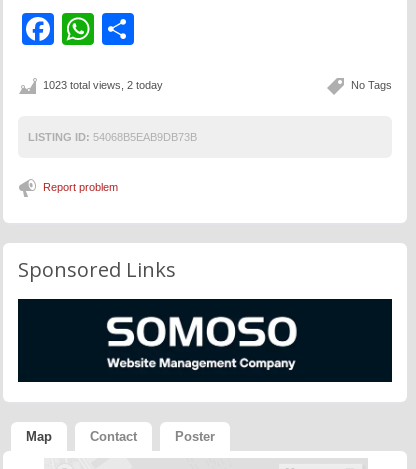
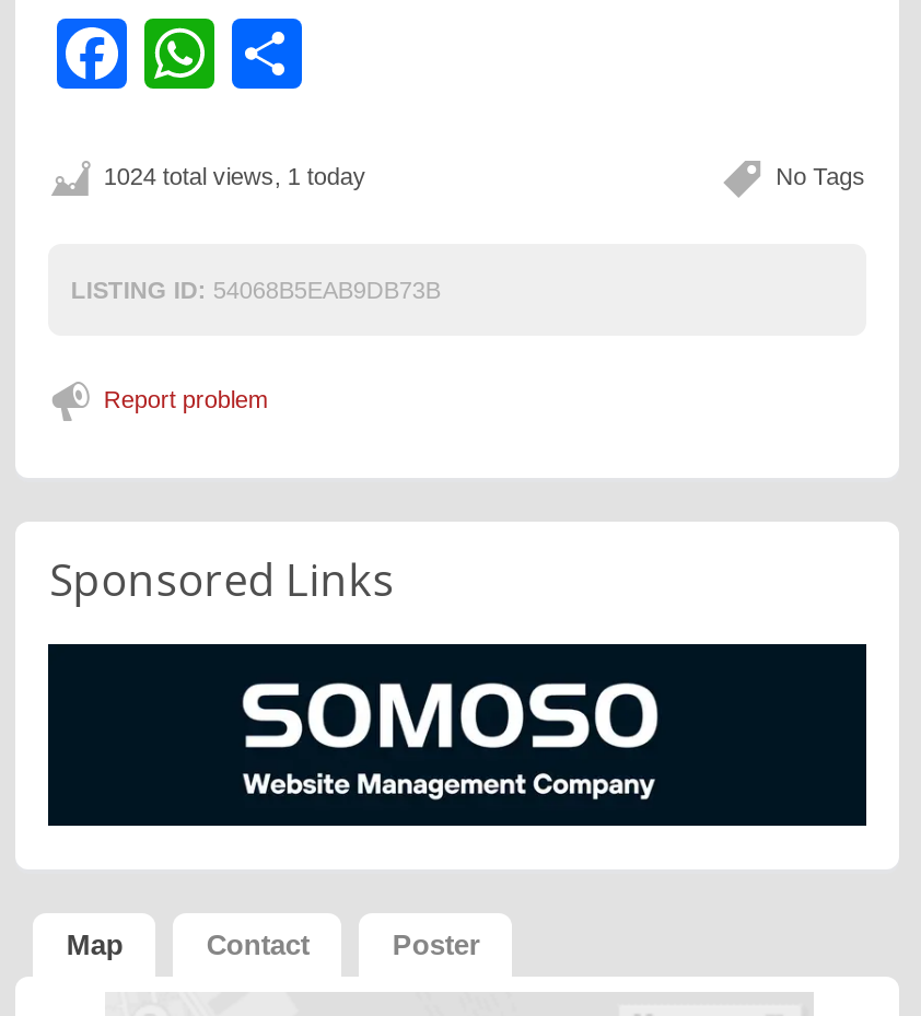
- 1023 total views, 2 today
+ 1024 total views, 1 today
